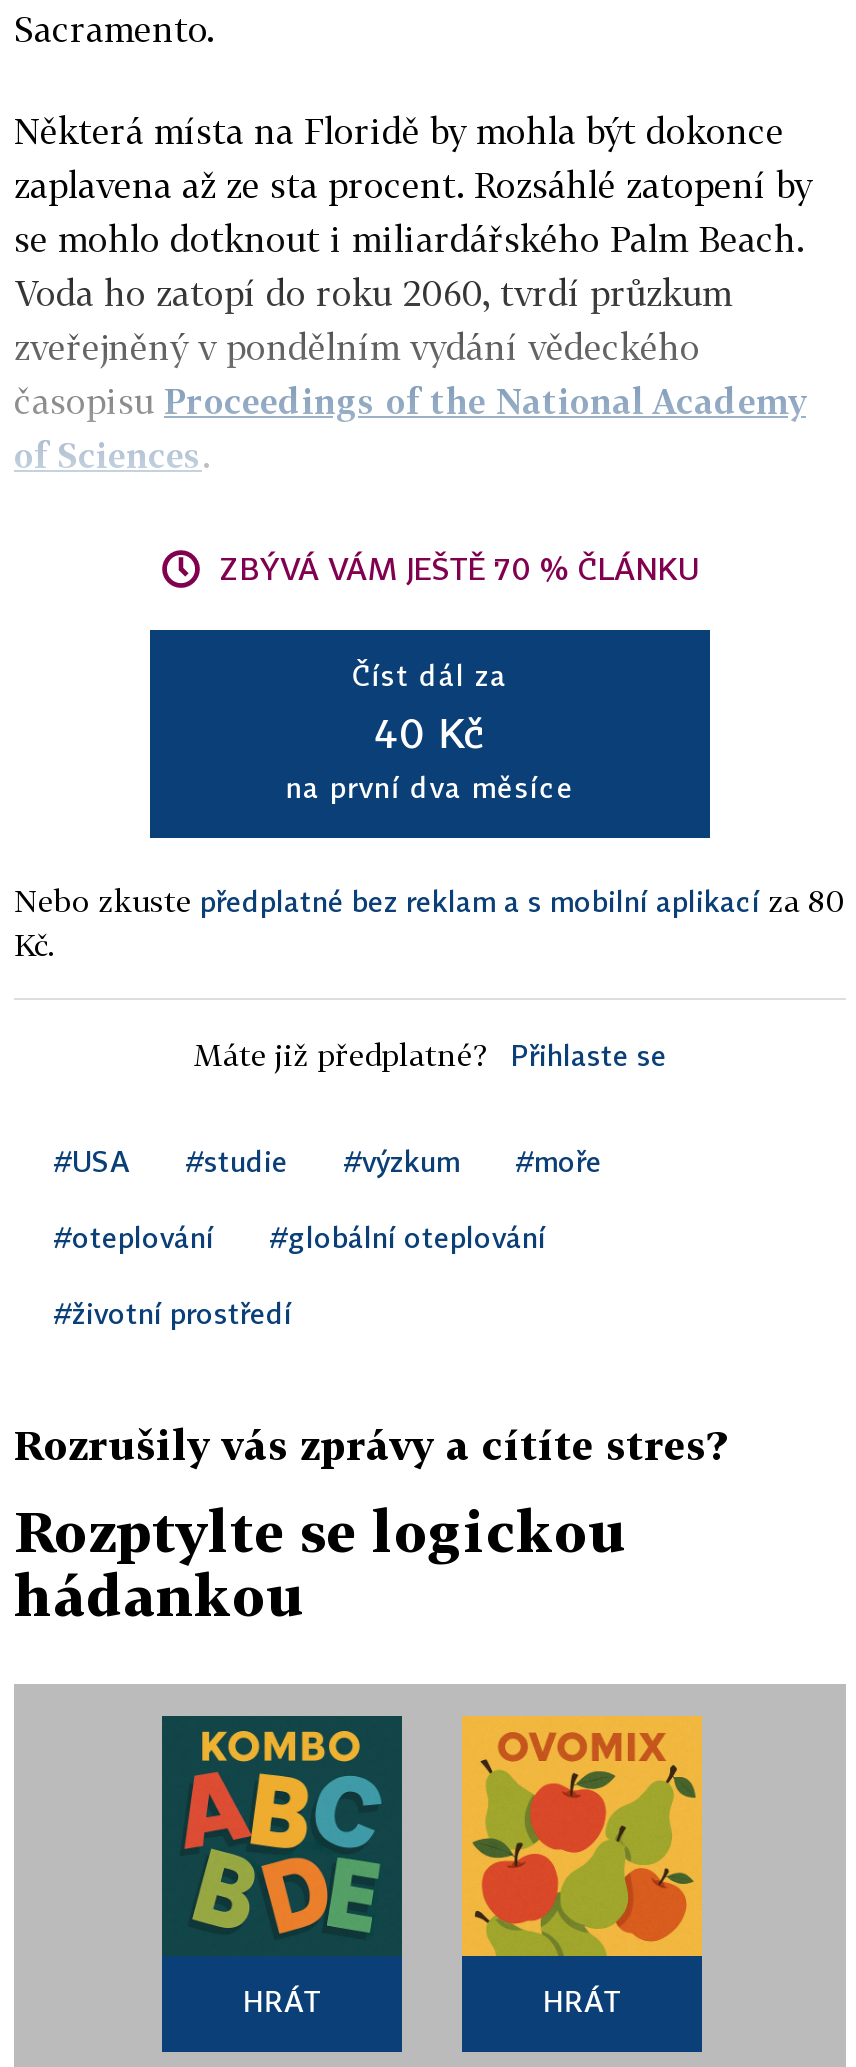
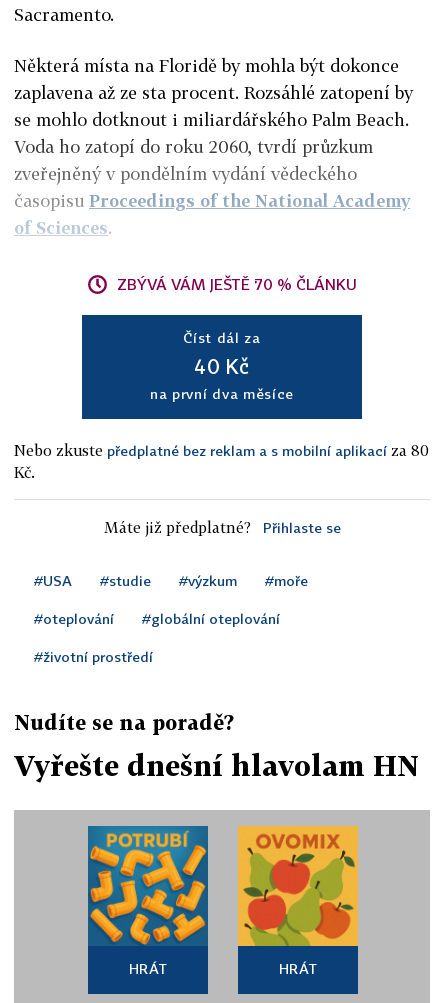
- Rozrušily vás zprávy a cítíte stres?
+ Nudíte se na poradě?

- Rozptylte se logickou
- hádankou
+ Vyřešte dnešní hlavolam HN

- [image]
+ [image]
